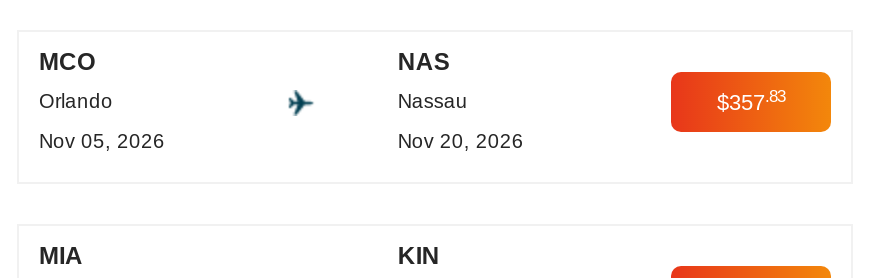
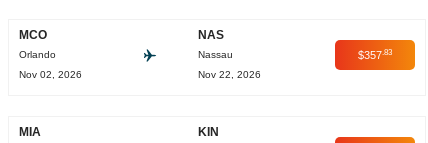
- Nov 05, 2026
+ Nov 02, 2026

- Nov 20, 2026
+ Nov 22, 2026
